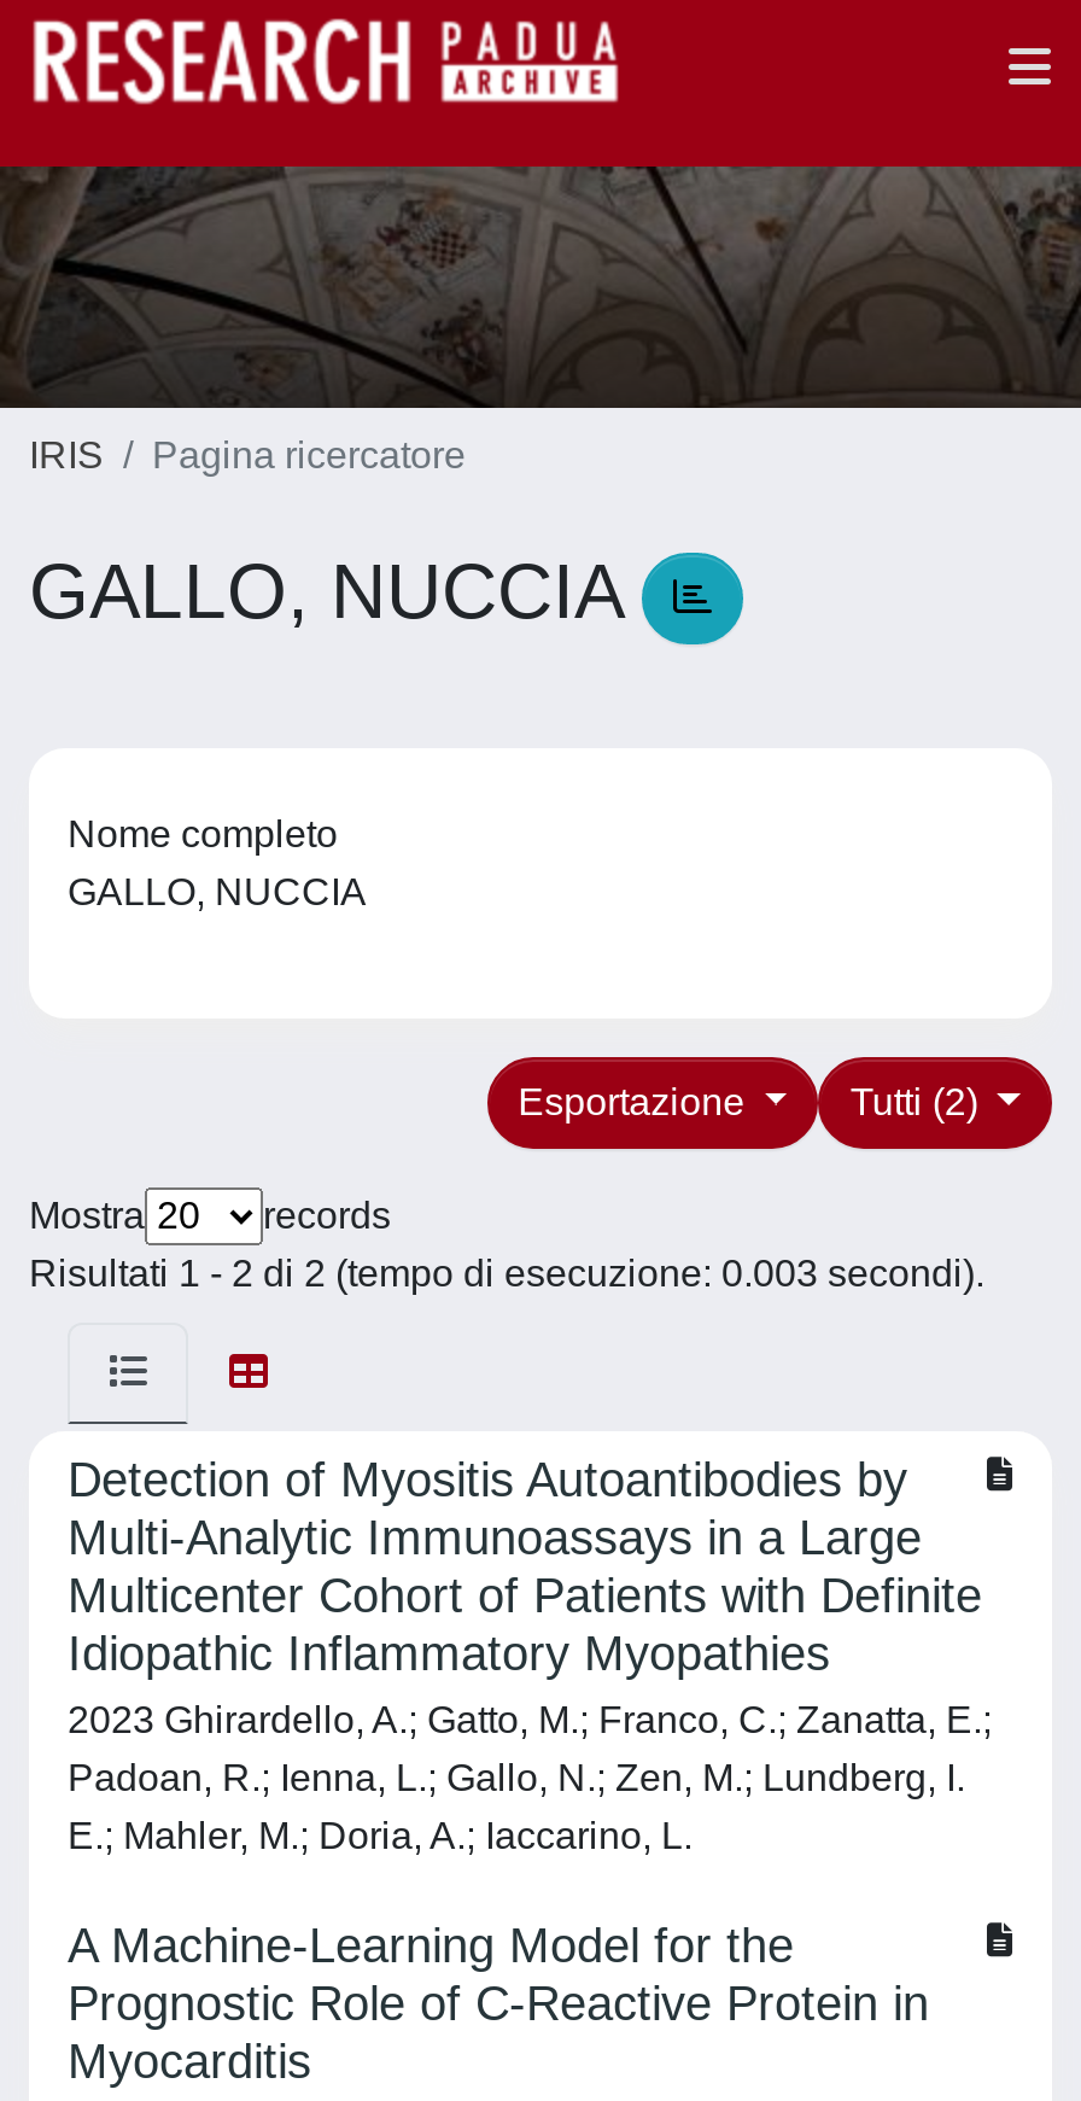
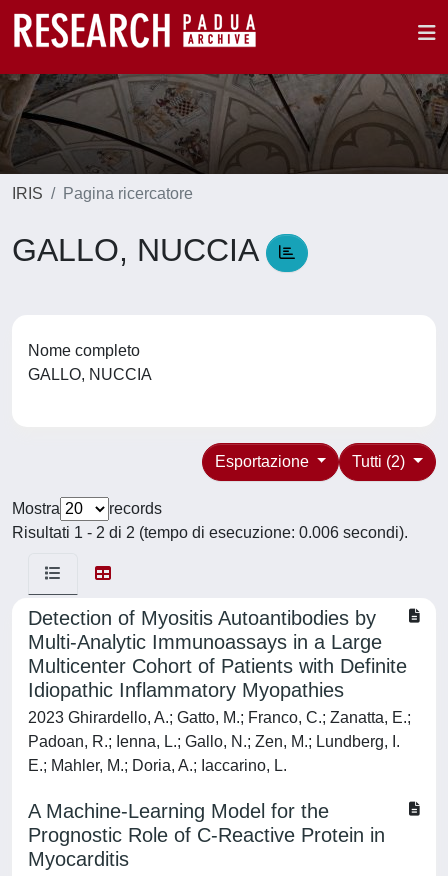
- Risultati 1 - 2 di 2 (tempo di esecuzione: 0.003 secondi).
+ Risultati 1 - 2 di 2 (tempo di esecuzione: 0.006 secondi).
